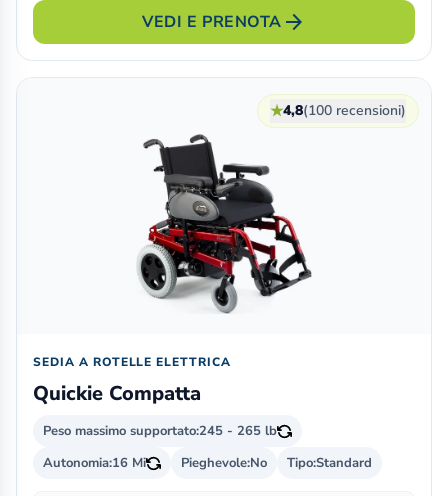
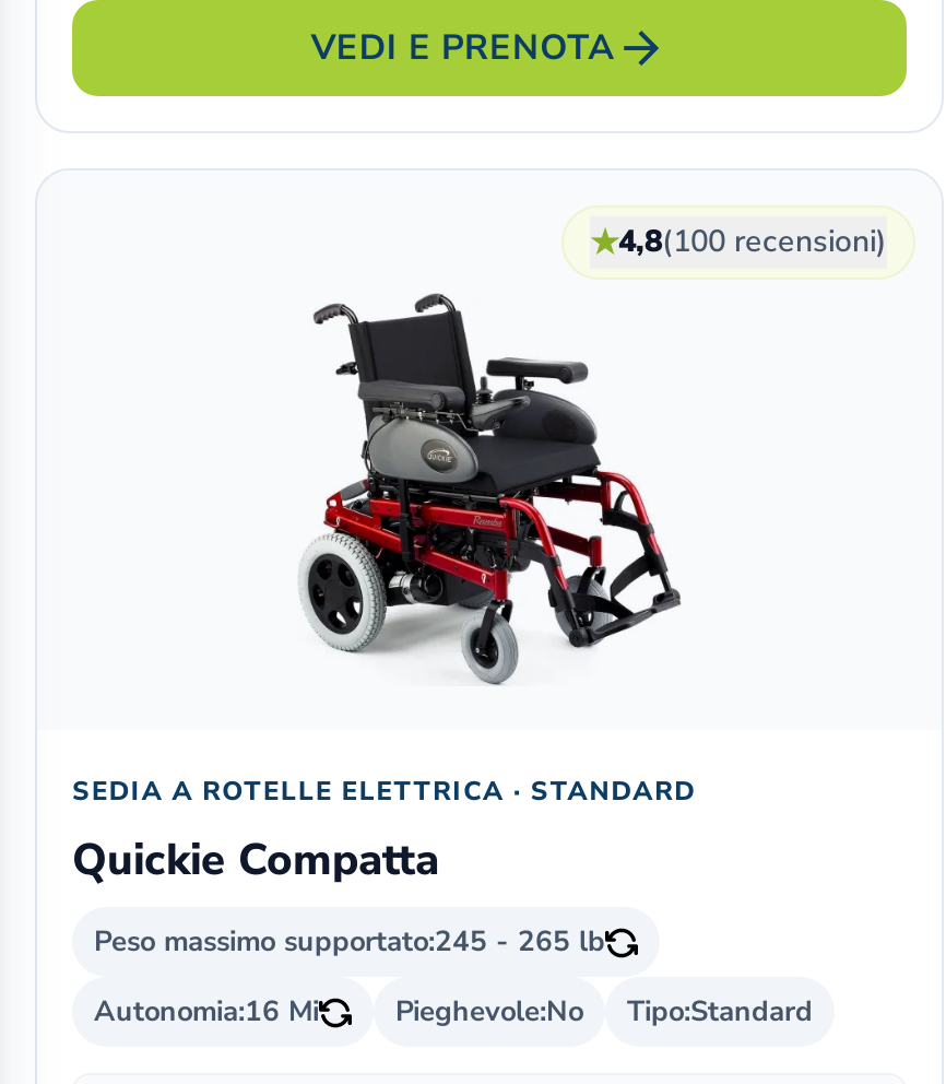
- SEDIA A ROTELLE ELETTRICA
+ SEDIA A ROTELLE ELETTRICA · STANDARD
